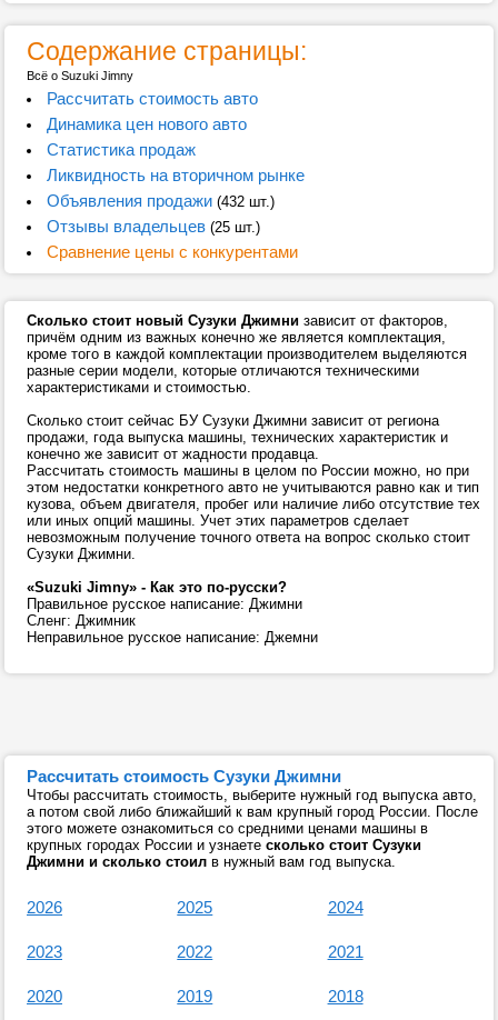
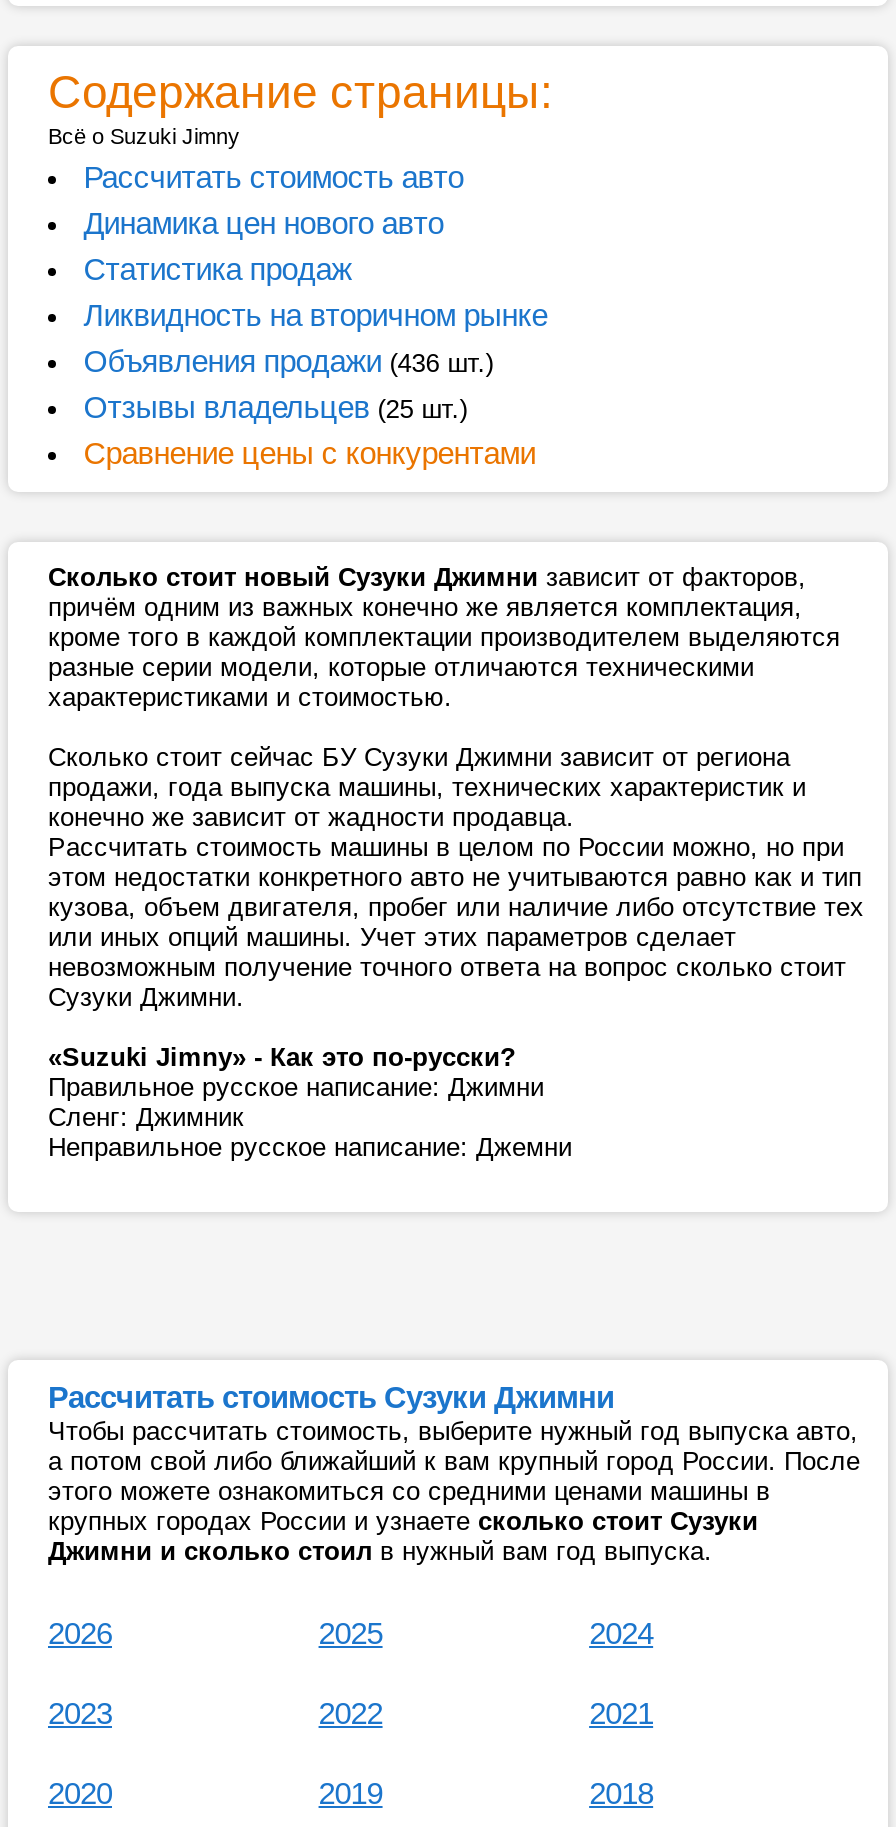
- Объявления продажи (432 шт.)
+ Объявления продажи (436 шт.)
